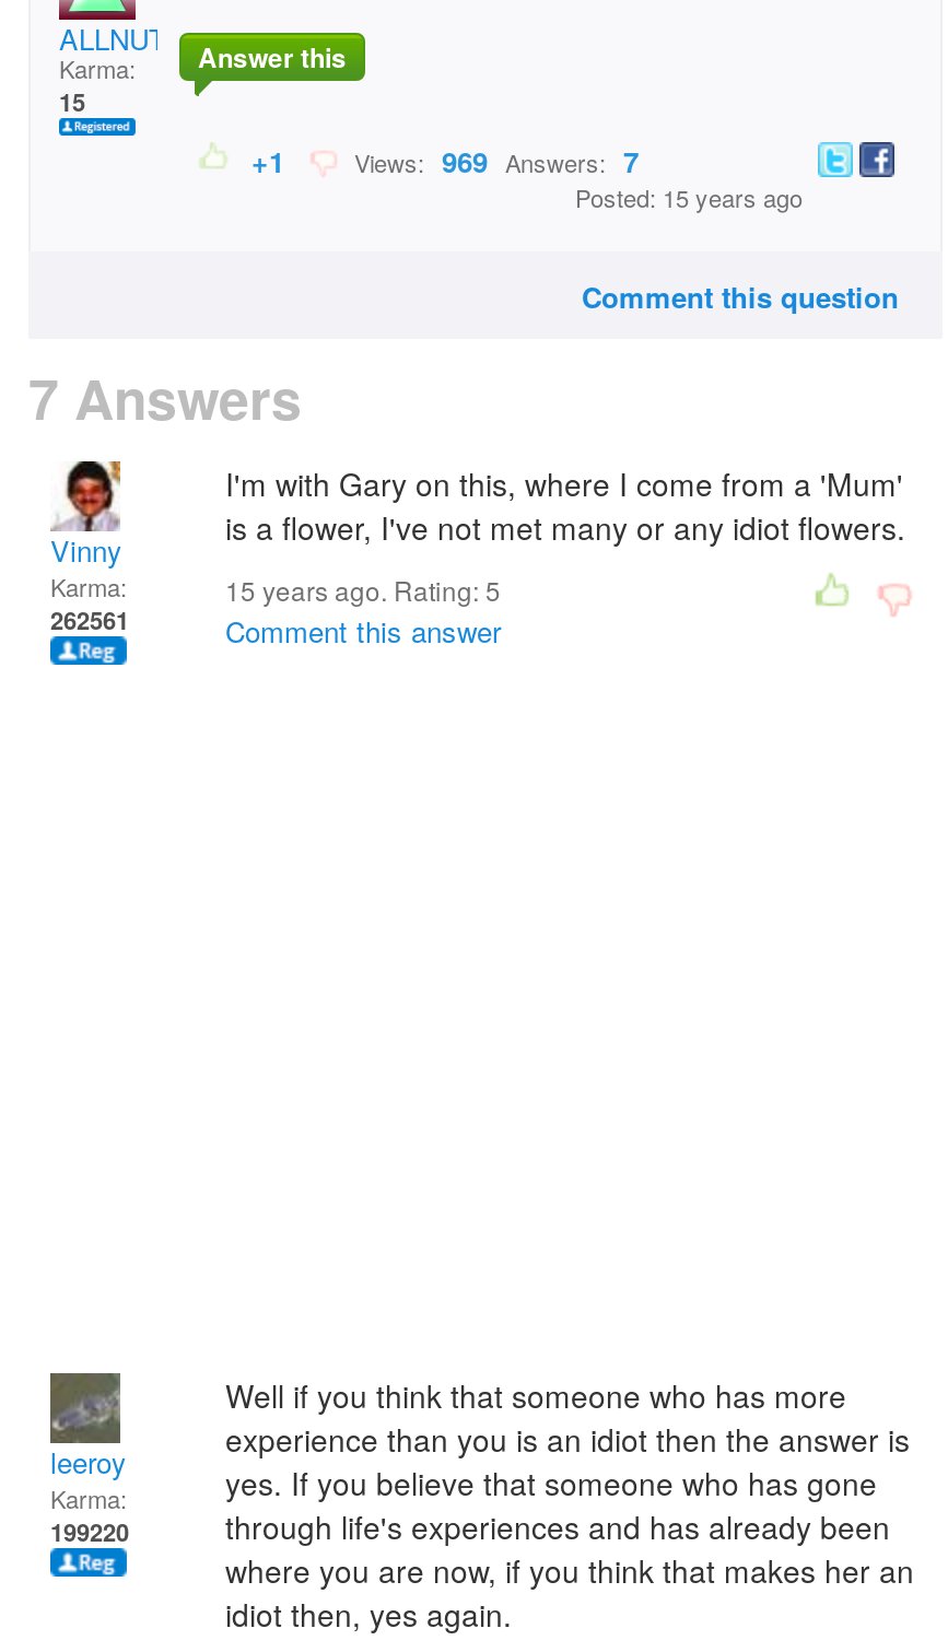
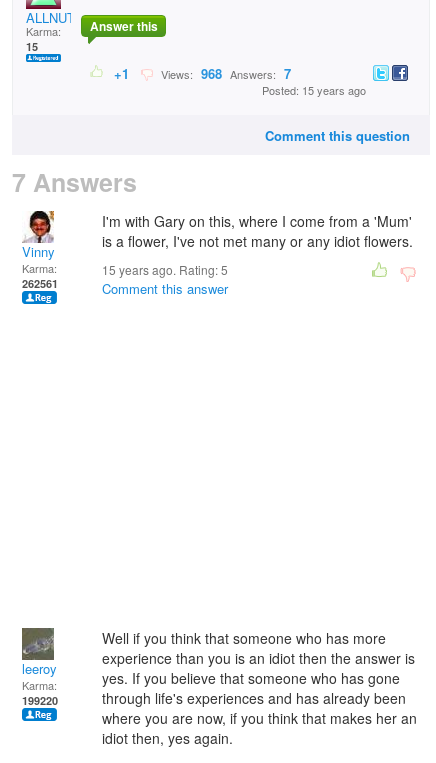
- Views: 969 Answers: 7
+ Views: 968 Answers: 7
